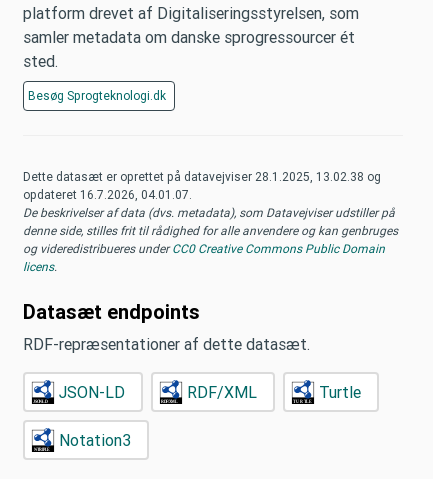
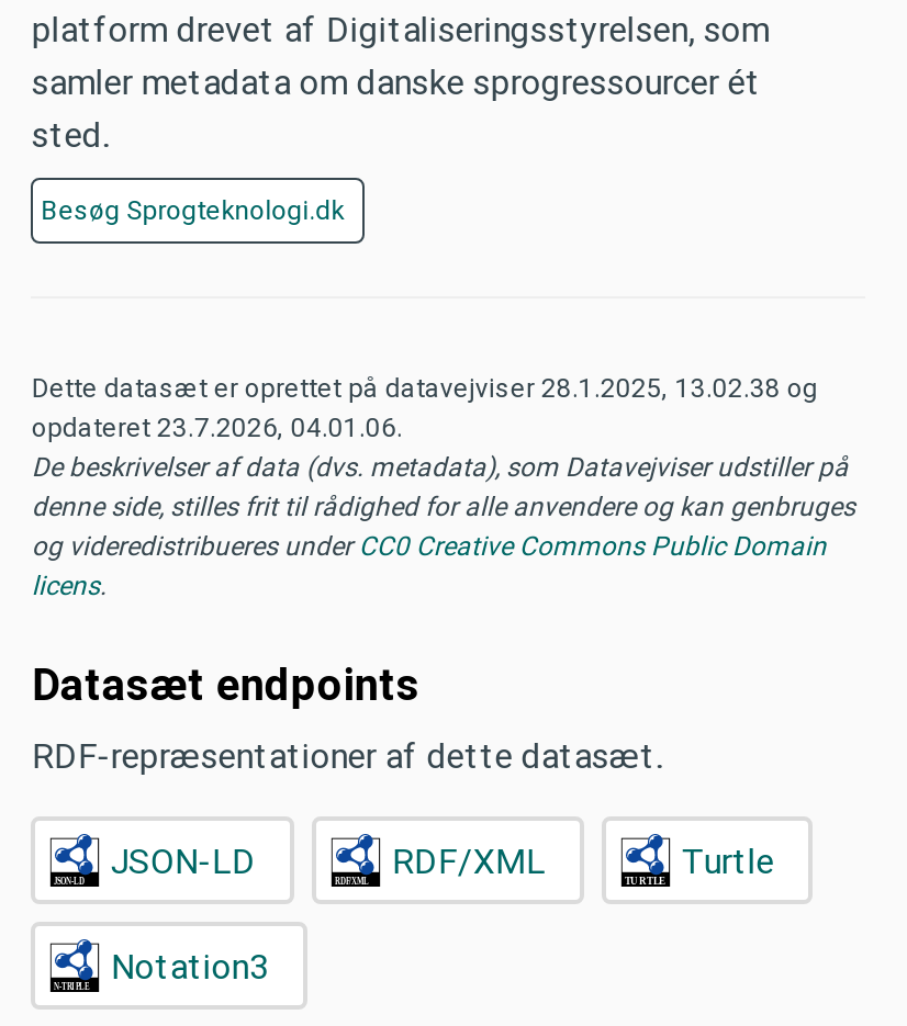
- opdateret 16.7.2026, 04.01.07.
+ opdateret 23.7.2026, 04.01.06.
